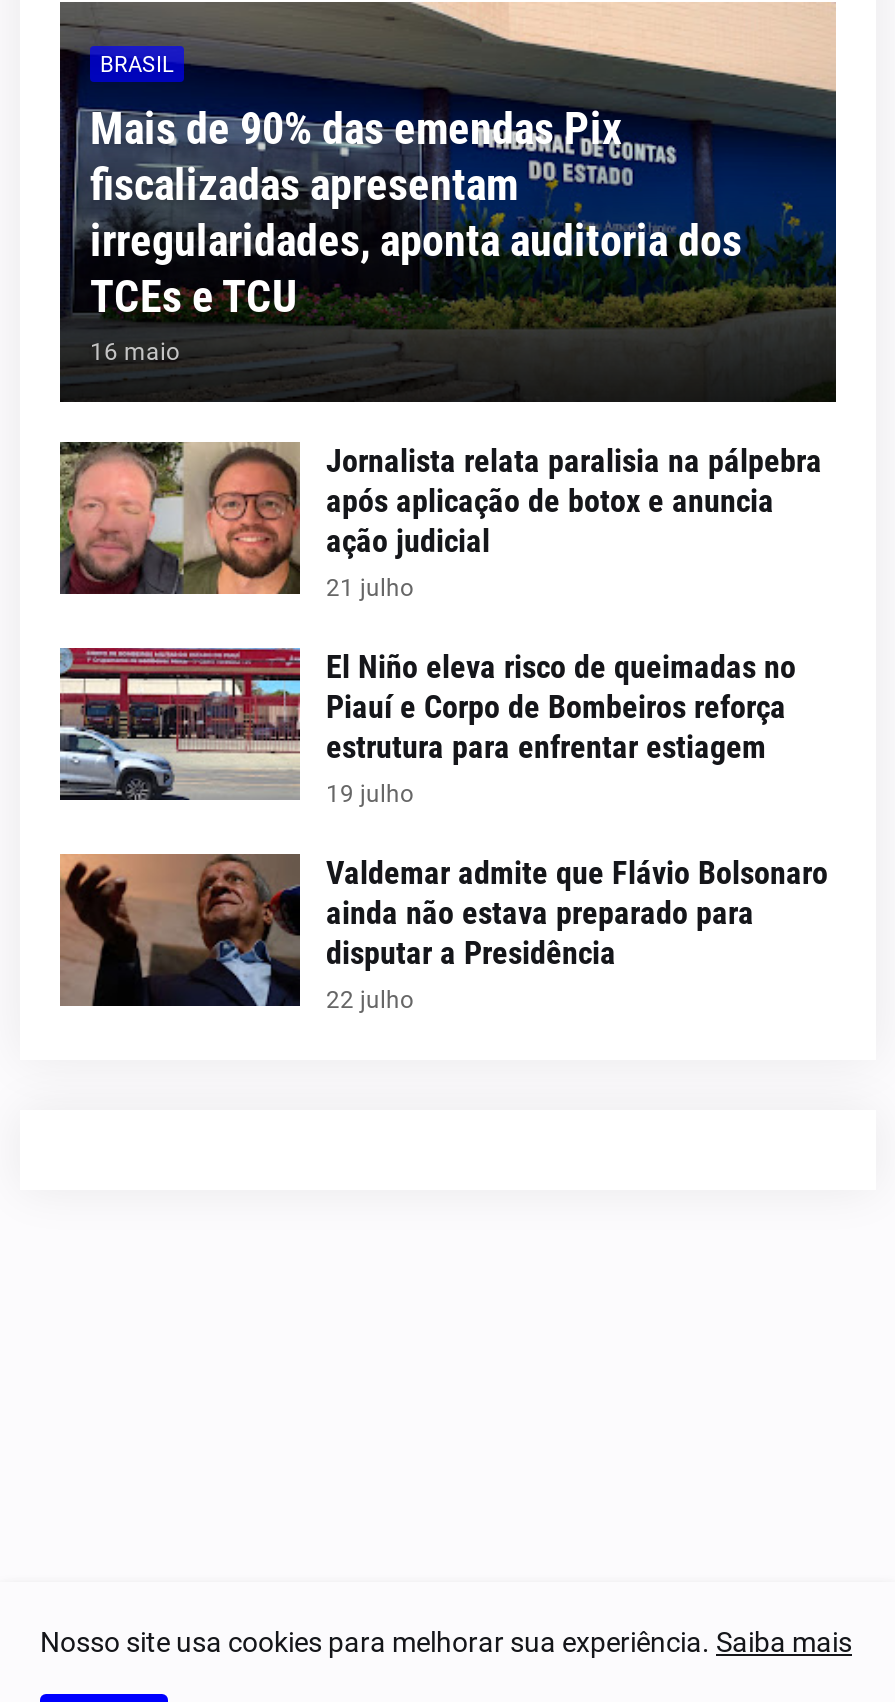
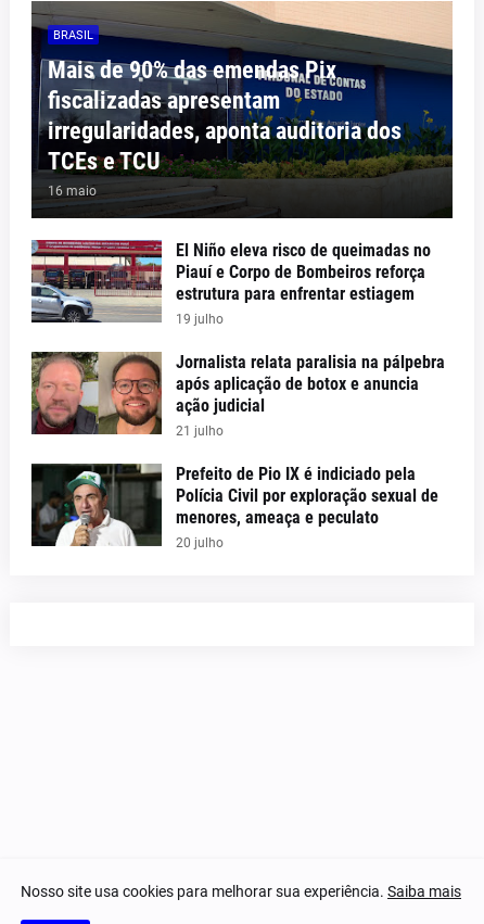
moved down: [image] | Jornalista relata paralisia na pálpebra | após aplicação de botox e anuncia | ação judicial | 21 julho

moved up: [image] | El Niño eleva risco de queimadas no | Piauí e Corpo de Bombeiros reforça | estrutura para enfrentar estiagem | 19 julho

- [image]
- Valdemar admite que Flávio Bolsonaro
- ainda não estava preparado para
- disputar a Presidência
- 22 julho
+ [image]
+ Prefeito de Pio IX é indiciado pela
+ Polícia Civil por exploração sexual de
+ menores, ameaça e peculato
+ 20 julho
